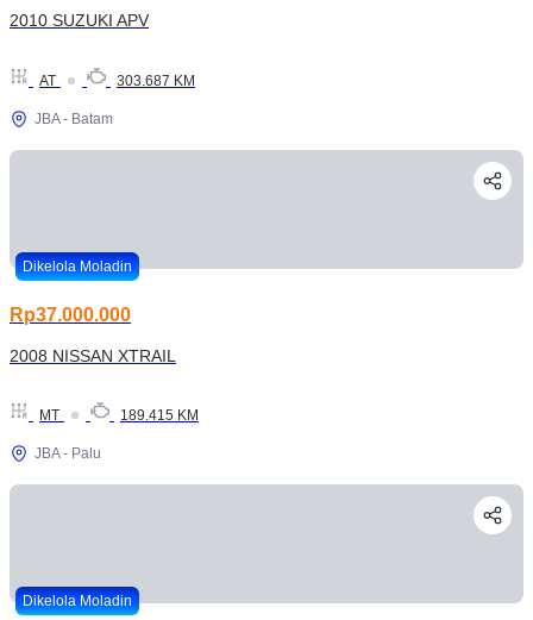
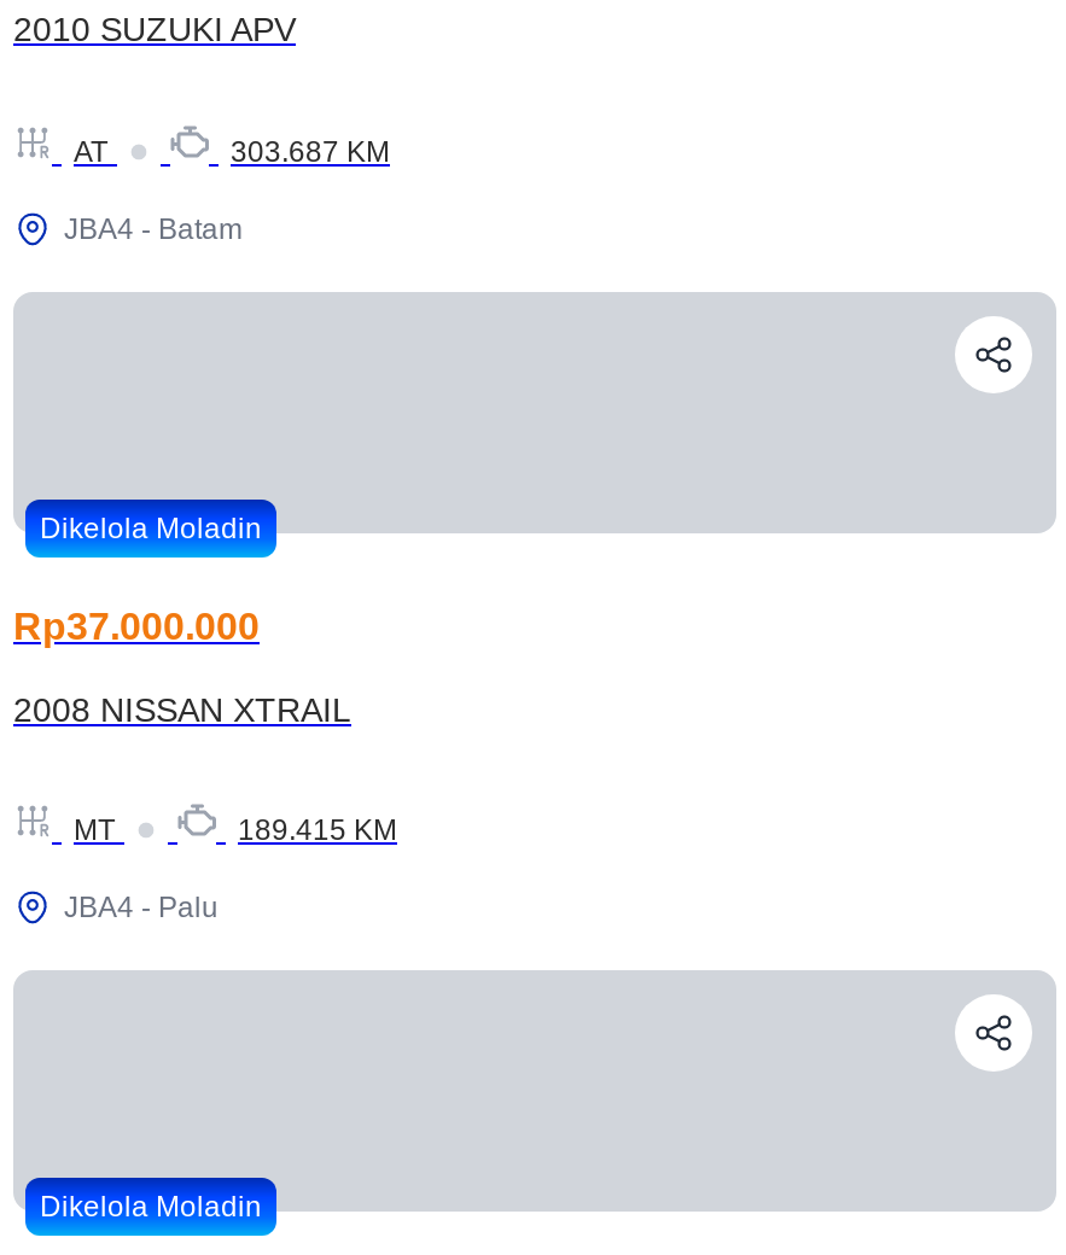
- JBA - Batam
+ JBA4 - Batam

- JBA - Palu
+ JBA4 - Palu
